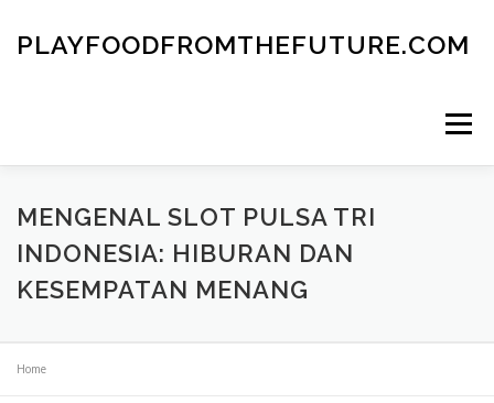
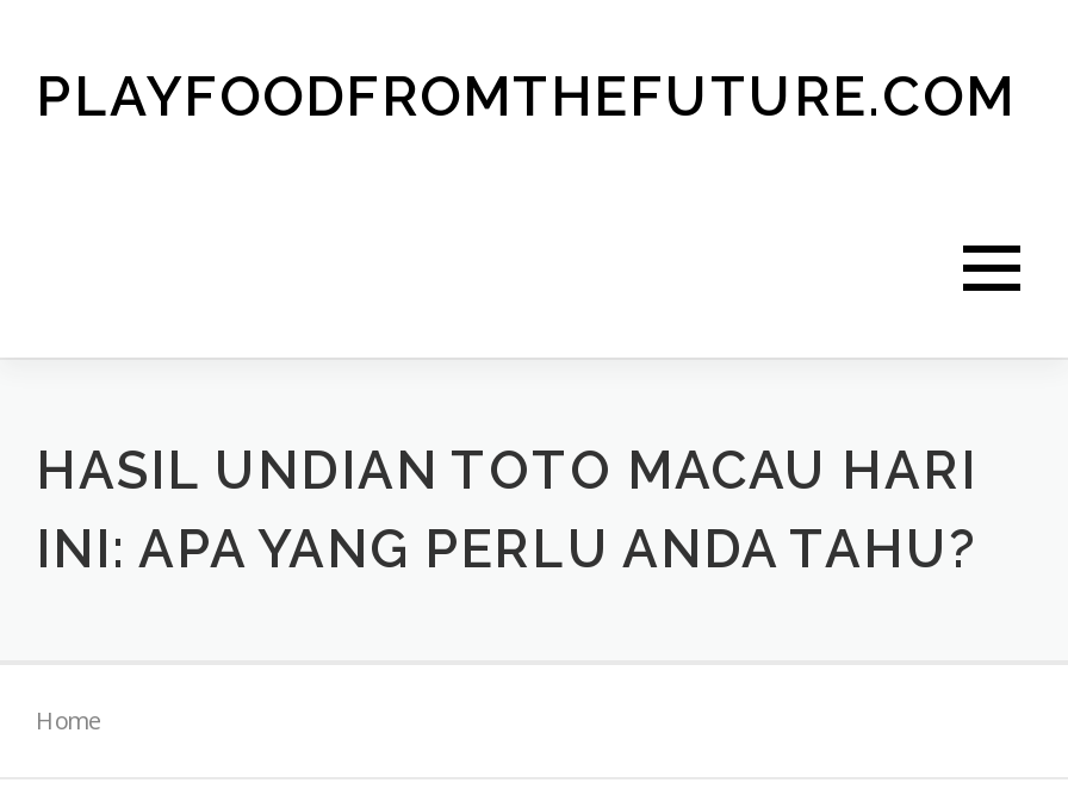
- MENGENAL SLOT PULSA TRI
- INDONESIA: HIBURAN DAN
- KESEMPATAN MENANG
+ HASIL UNDIAN TOTO MACAU HARI
+ INI: APA YANG PERLU ANDA TAHU?
